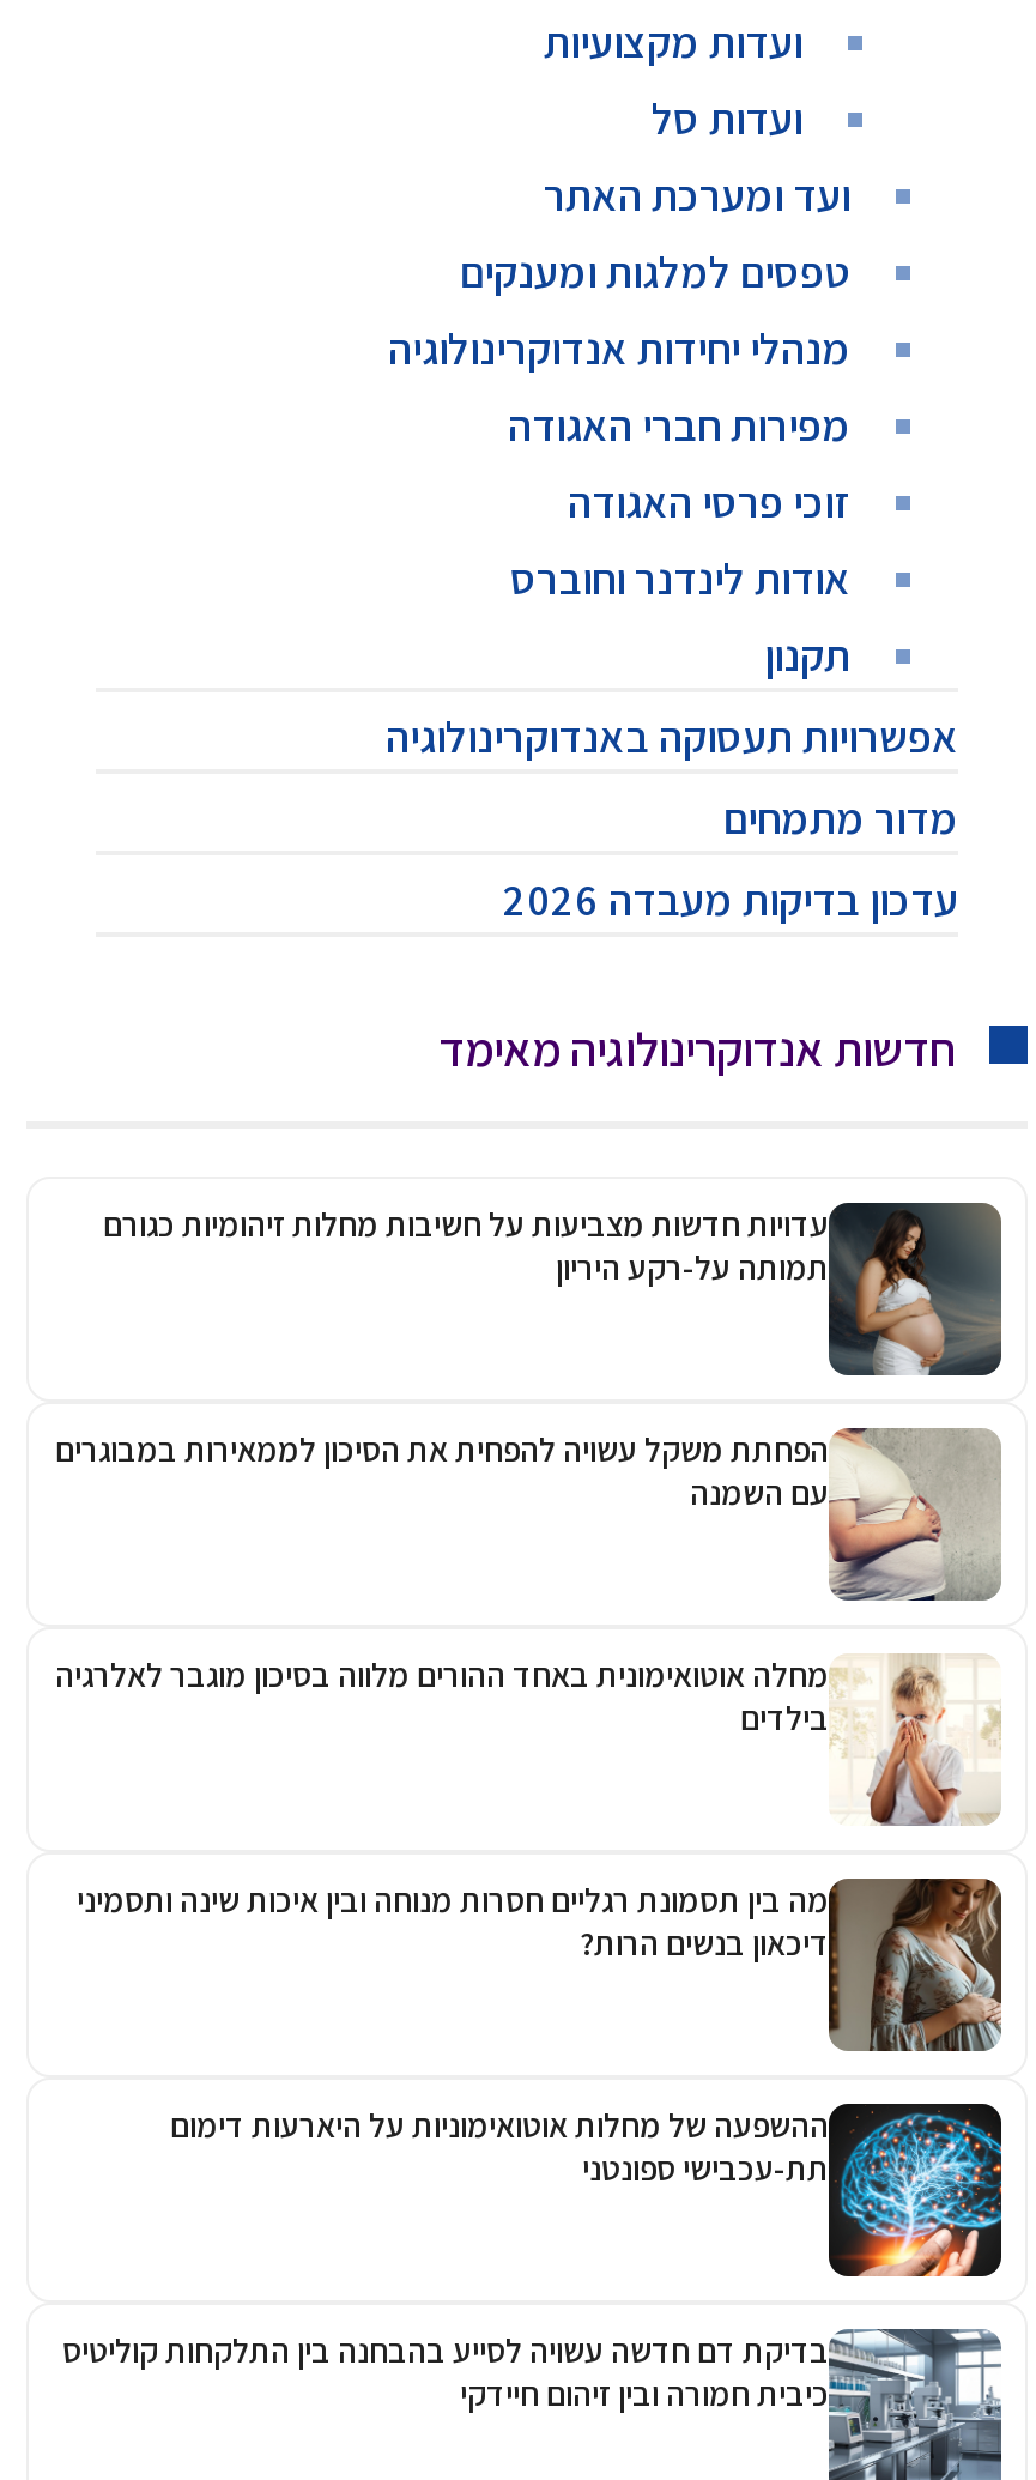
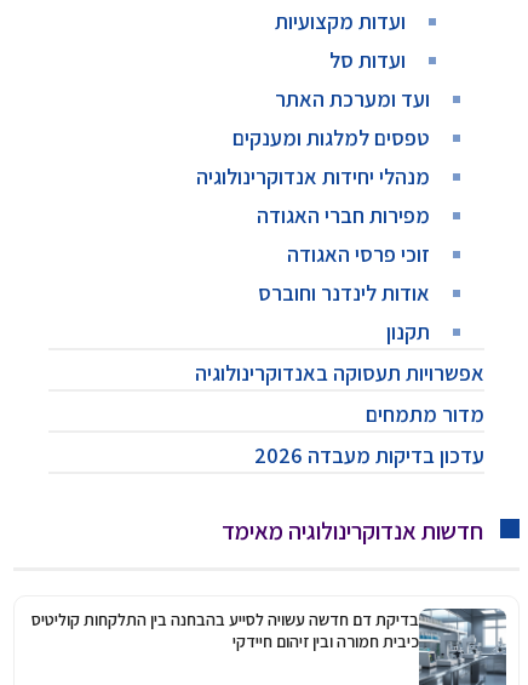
- [image]
- עדויות חדשות מצביעות על חשיבות מחלות זיהומיות כגורם
- תמותה על-רקע היריון

- [image]
- הפחתת משקל עשויה להפחית את הסיכון לממאירות במבוגרים
- עם השמנה

- [image]
- מחלה אוטואימונית באחד ההורים מלווה בסיכון מוגבר לאלרגיה
- בילדים

- [image]
- מה בין תסמונת רגליים חסרות מנוחה ובין איכות שינה ותסמיני
- דיכאון בנשים הרות?

- [image]
- ההשפעה של מחלות אוטואימוניות על היארעות דימום
- תת-עכבישי ספונטני
